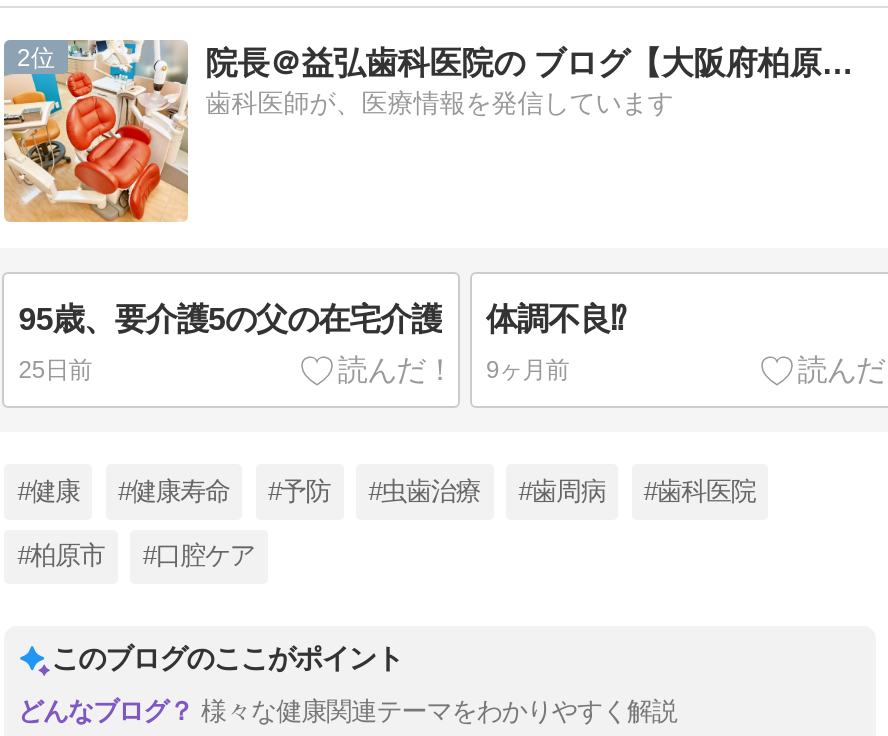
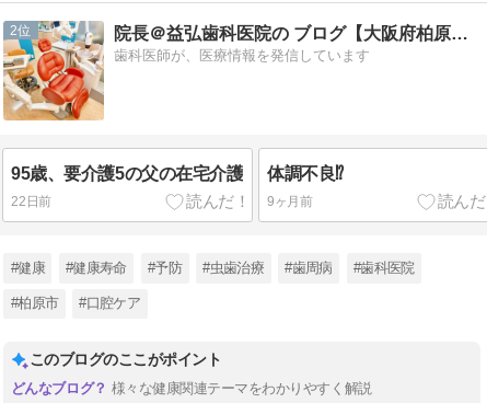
- 25日前
+ 22日前
